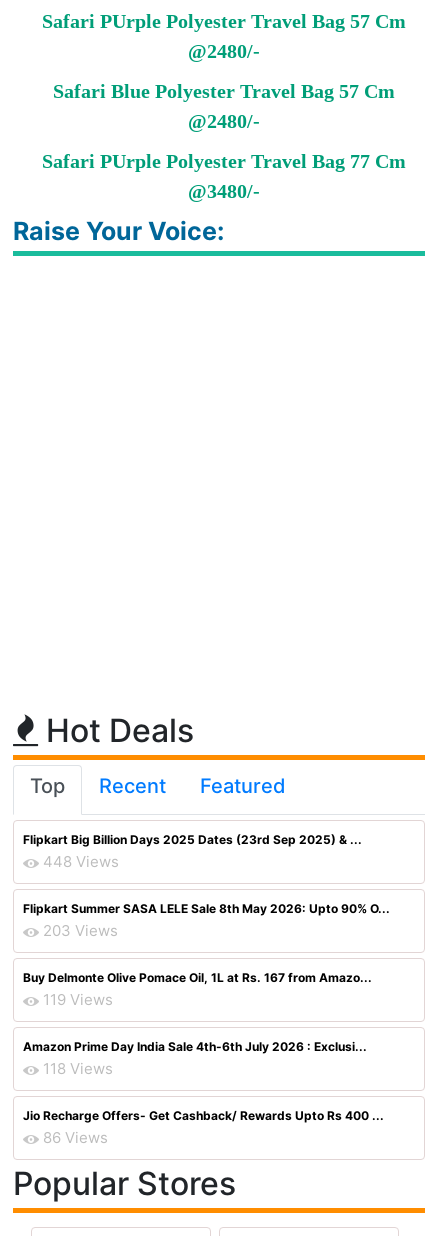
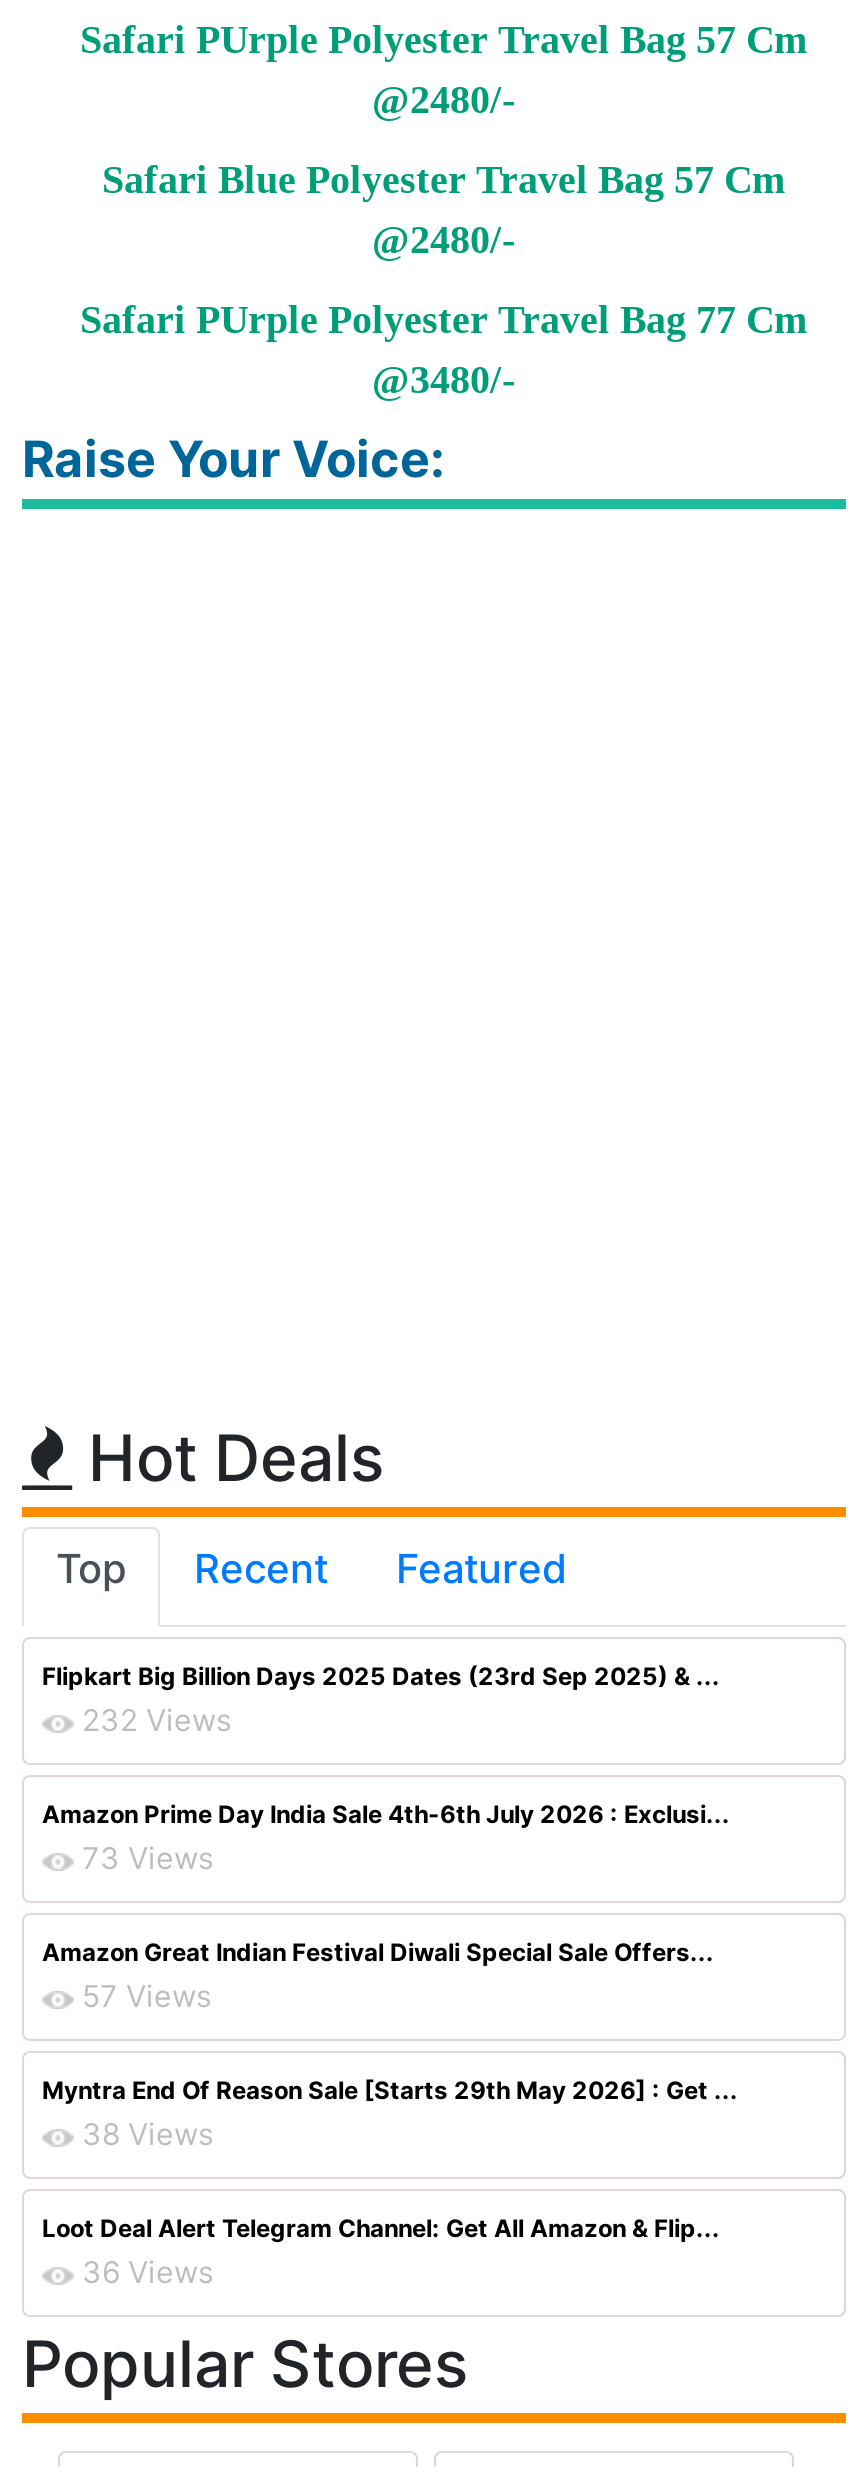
- 448 Views
- Flipkart Summer SASA LELE Sale 8th May 2026: Upto 90% O...
- 203 Views
- Buy Delmonte Olive Pomace Oil, 1L at Rs. 167 from Amazo...
- 119 Views
+ 232 Views

moved up: Amazon Prime Day India Sale 4th-6th July 2026 : Exclusi...

- 118 Views
- Jio Recharge Offers- Get Cashback/ Rewards Upto Rs 400 ...
- 86 Views
+ 73 Views
+ Amazon Great Indian Festival Diwali Special Sale Offers...
+ 57 Views
+ Myntra End Of Reason Sale [Starts 29th May 2026] : Get ...
+ 38 Views
+ Loot Deal Alert Telegram Channel: Get All Amazon & Flip...
+ 36 Views
